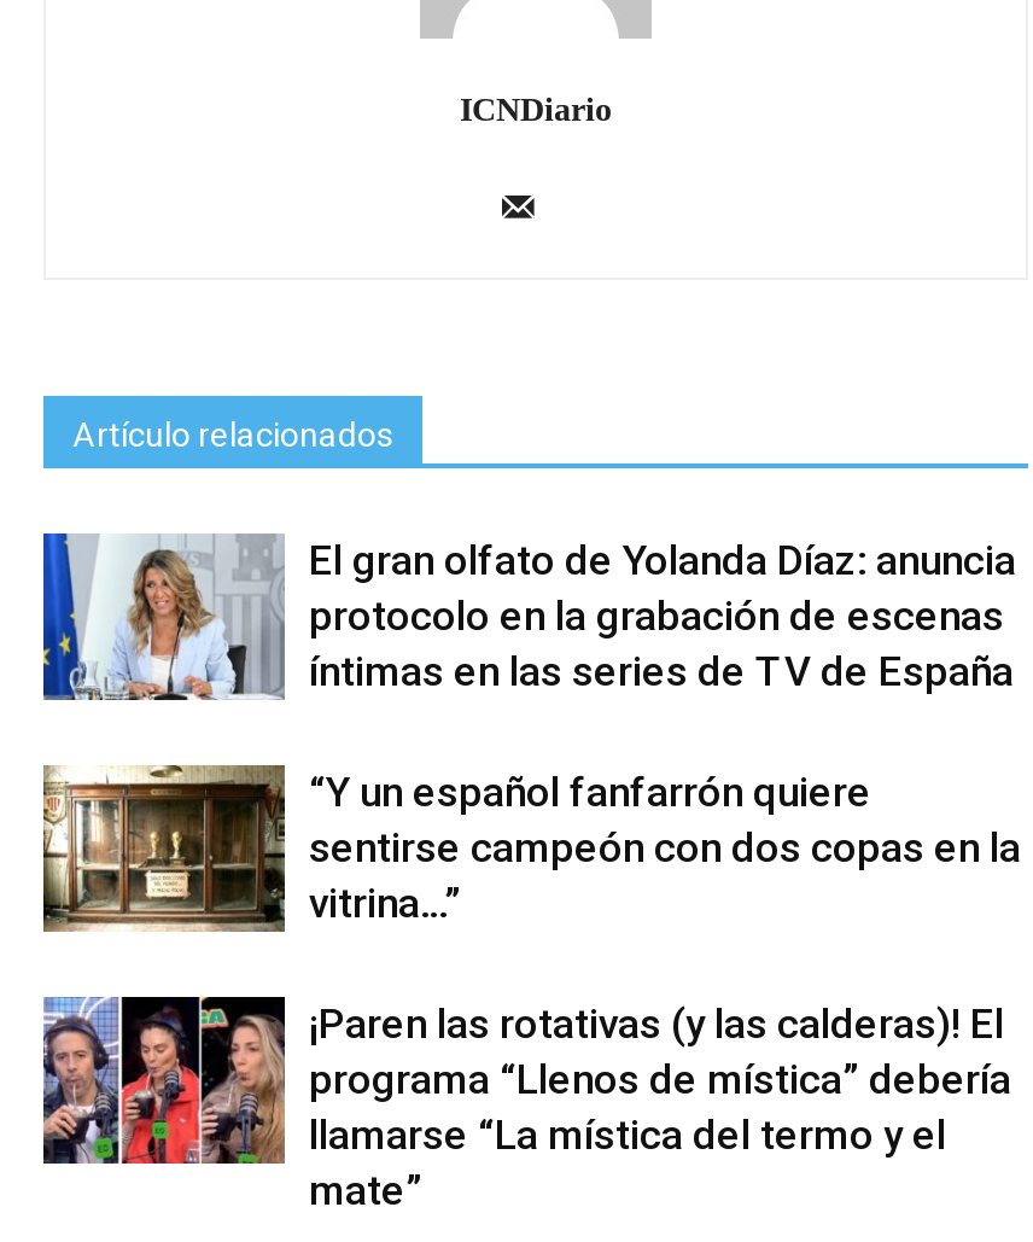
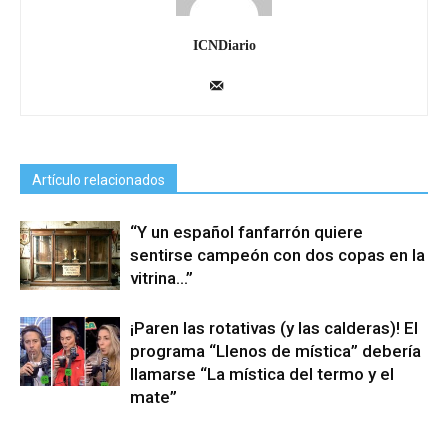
- [image]
- El gran olfato de Yolanda Díaz: anuncia
- protocolo en la grabación de escenas
- íntimas en las series de TV de España
